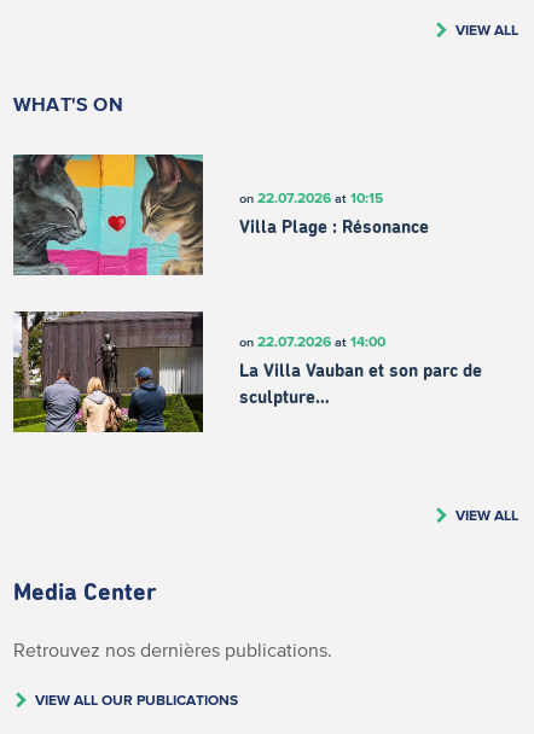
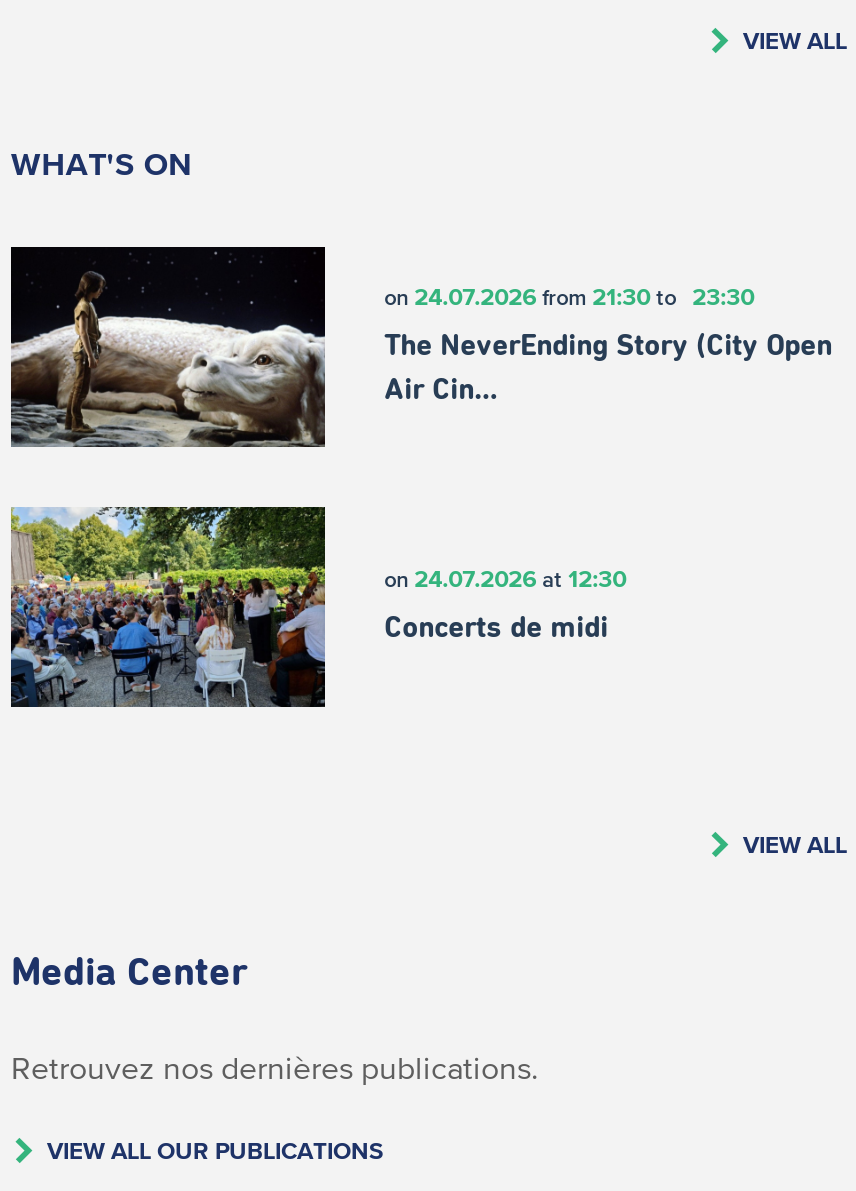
- [image]
- on 22.07.2026 at 10:15
+ [image]
+ on 24.07.2026 from 21:30 to 23:30

- Villa Plage : Résonance
+ The NeverEnding Story (City Open

- [image]
- La Villa Vauban et son parc de
+ [image]
+ on 24.07.2026 at 12:30

- on 22.07.2026 at 14:00
+ Air Cin…

- sculpture…
+ Concerts de midi
